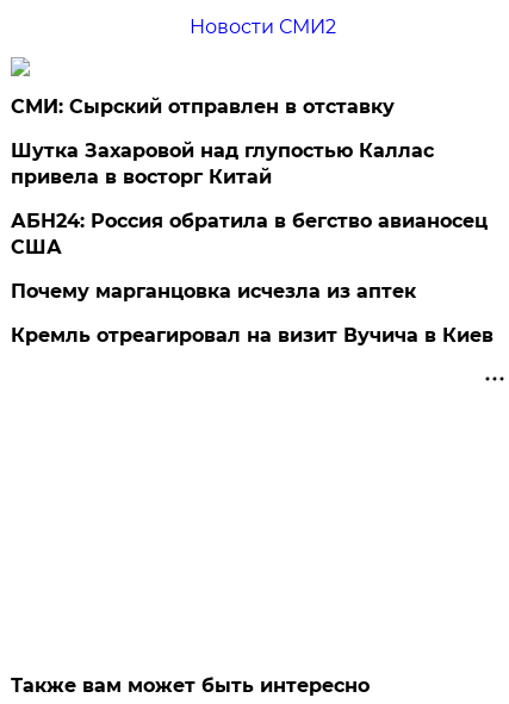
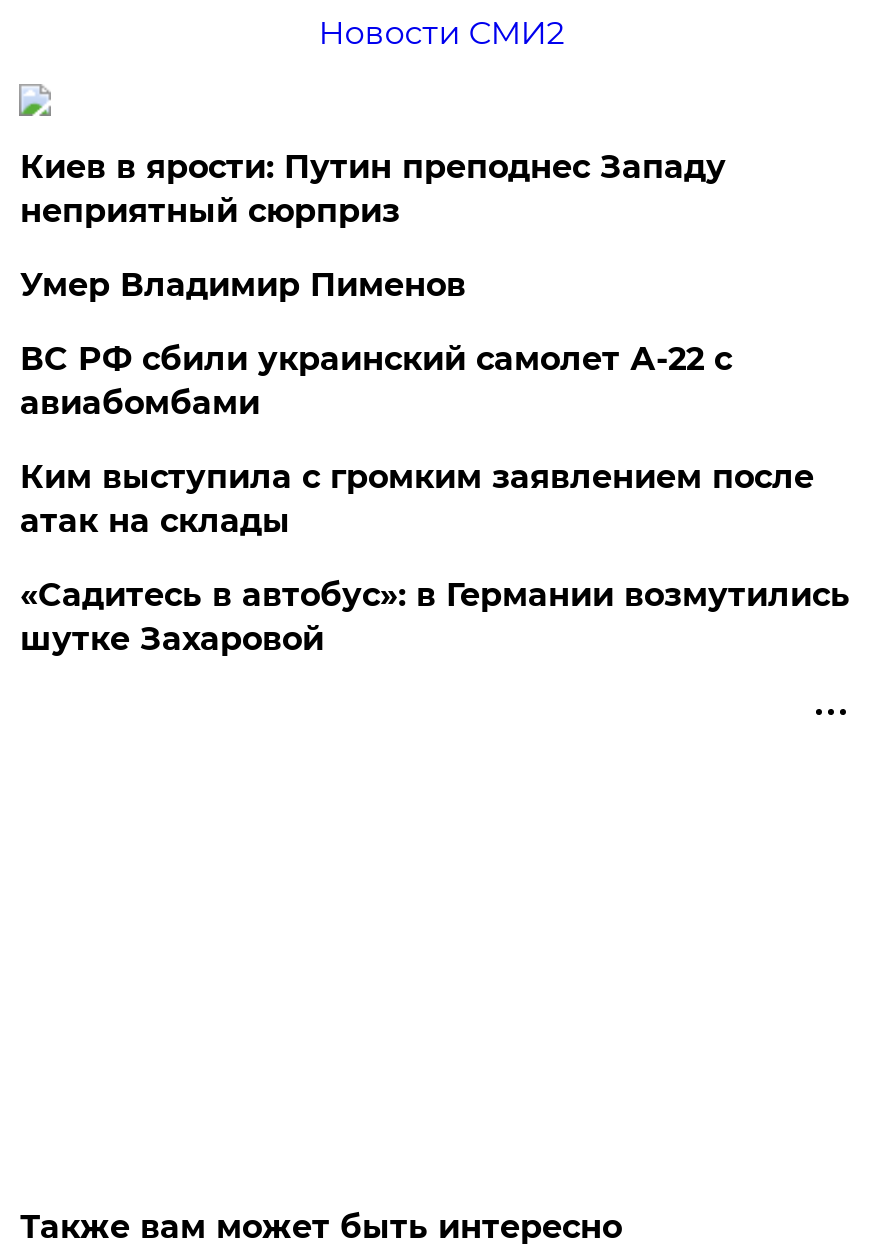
- СМИ: Сырский отправлен в отставку
+ Киев в ярости: Путин преподнес Западу
+ неприятный сюрприз

- Шутка Захаровой над глупостью Каллас
- привела в восторг Китай
+ Умер Владимир Пименов

- АБН24: Россия обратила в бегство авианосец
- США
+ ВС РФ сбили украинский самолет А-22 с
+ авиабомбами

- Почему марганцовка исчезла из аптек
+ Ким выступила с громким заявлением после
+ атак на склады

- Кремль отреагировал на визит Вучича в Киев
+ «Садитесь в автобус»: в Германии возмутились
+ шутке Захаровой
